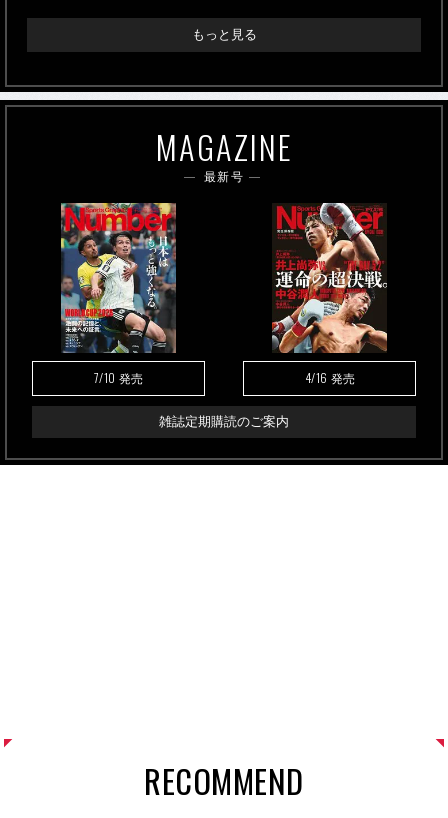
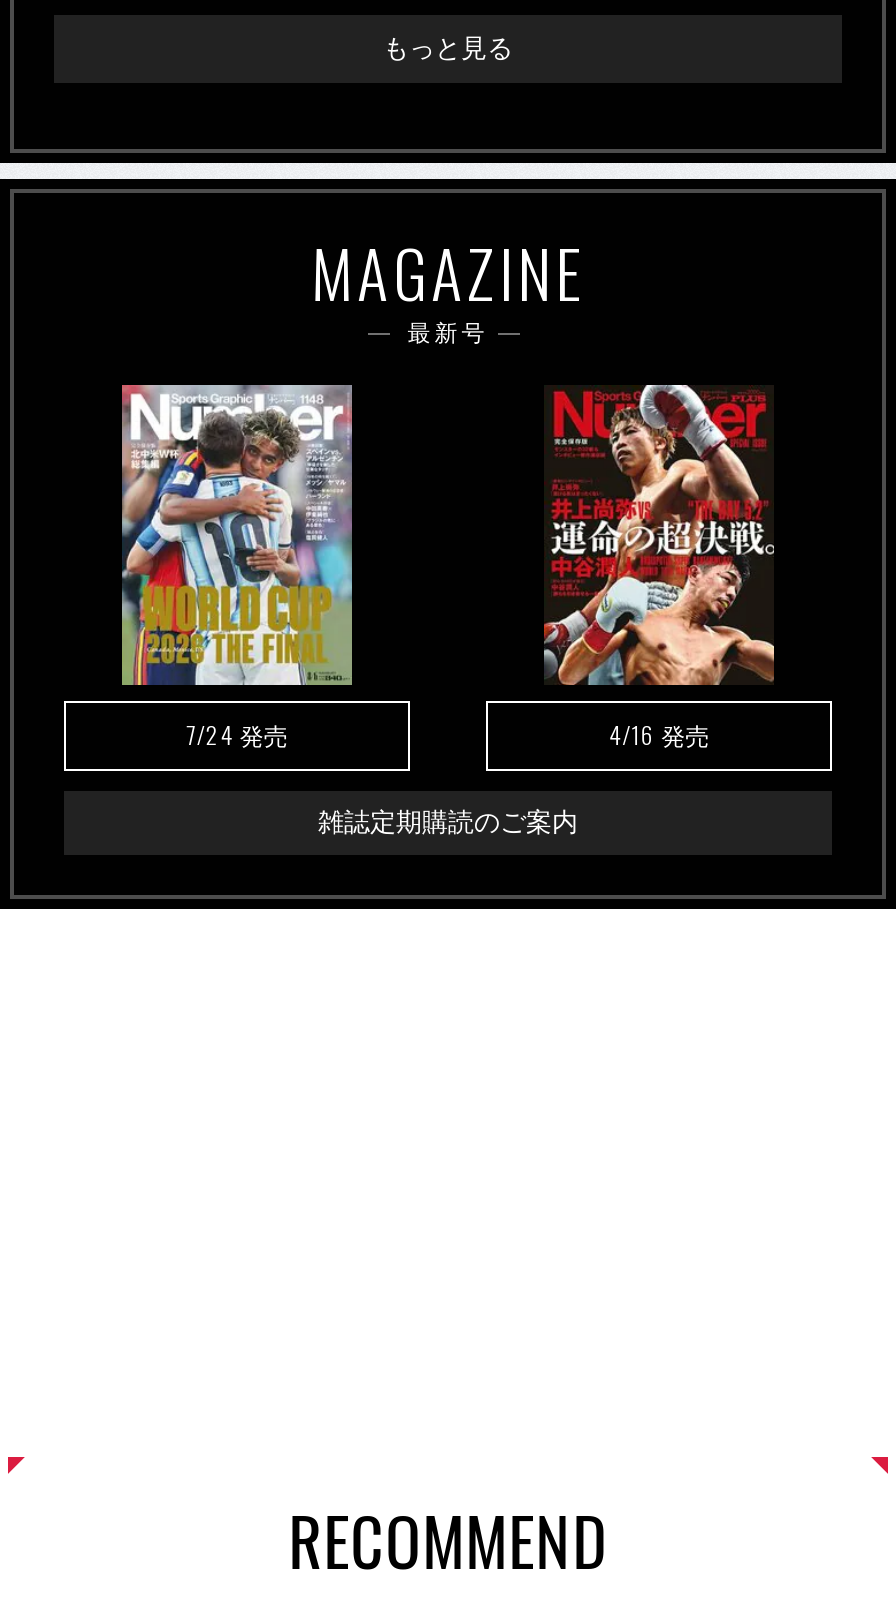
- [image]
- 7/10発売
+ [image]
+ 7/24発売
